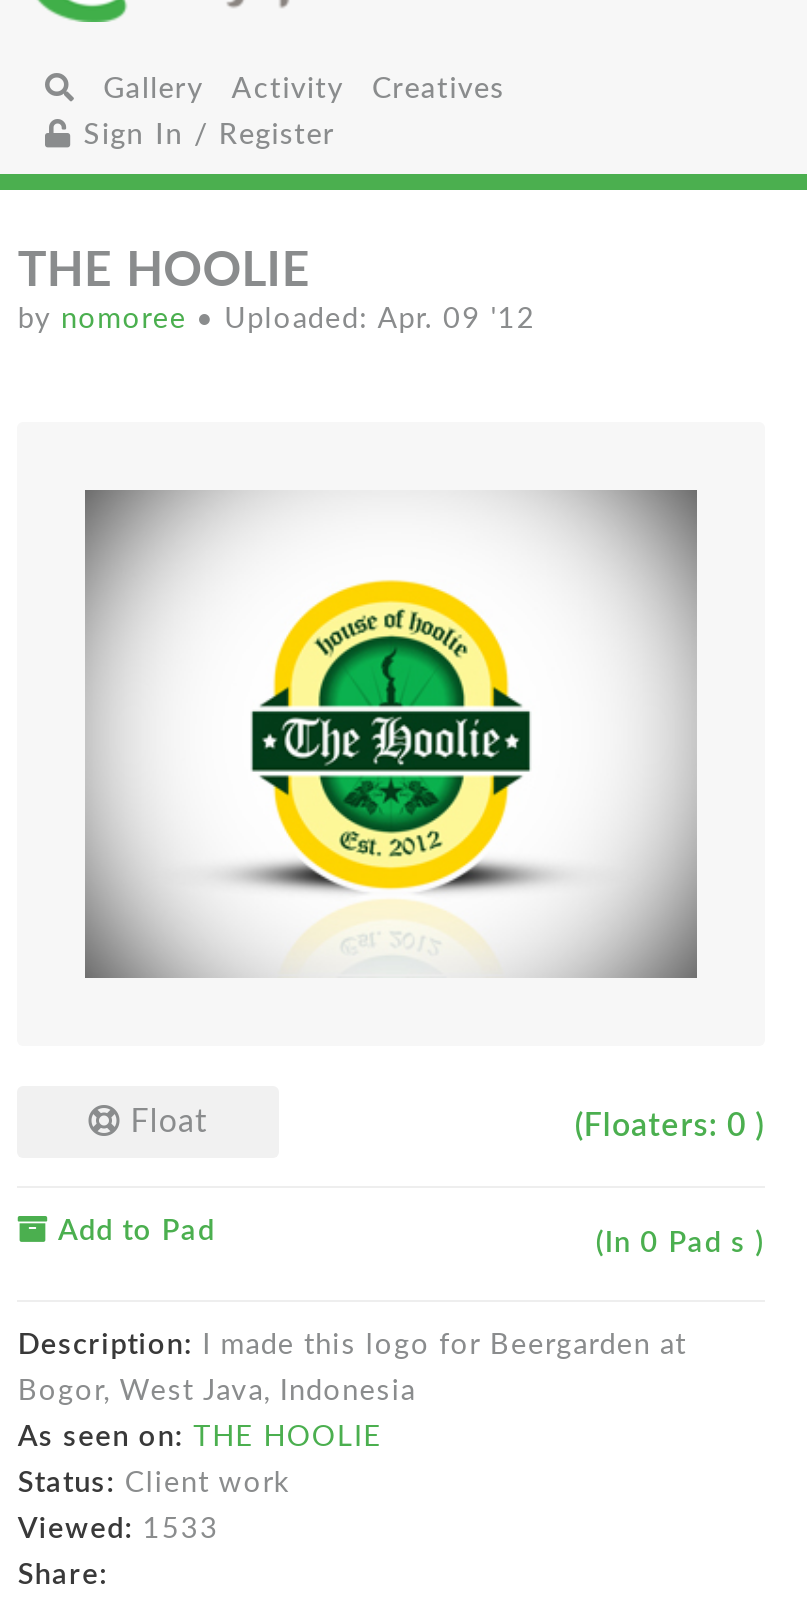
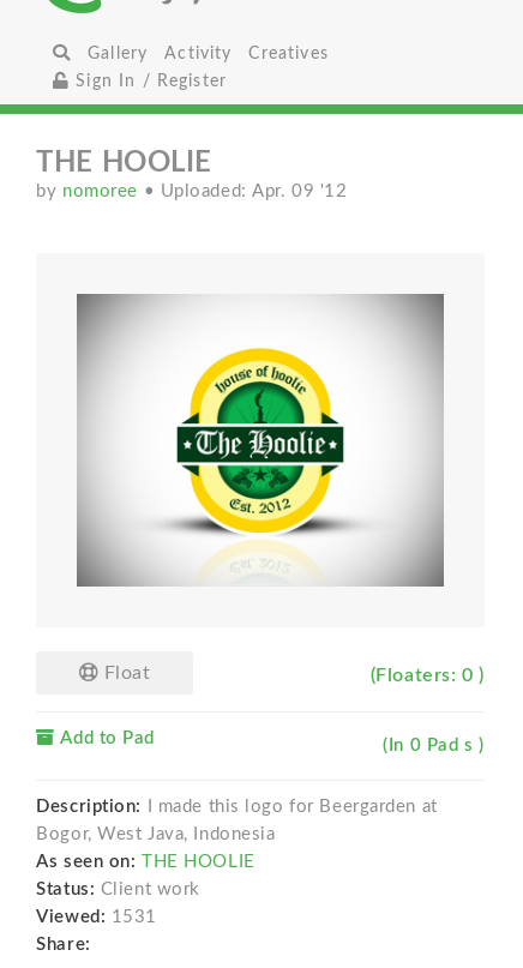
- Viewed: 1533
+ Viewed: 1531
